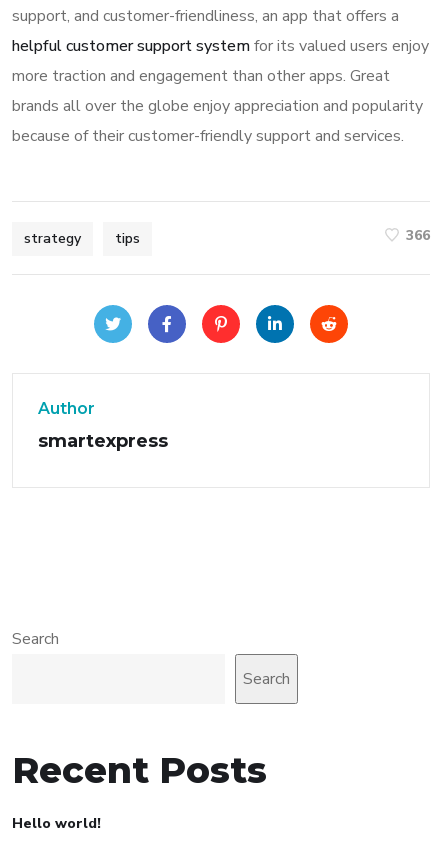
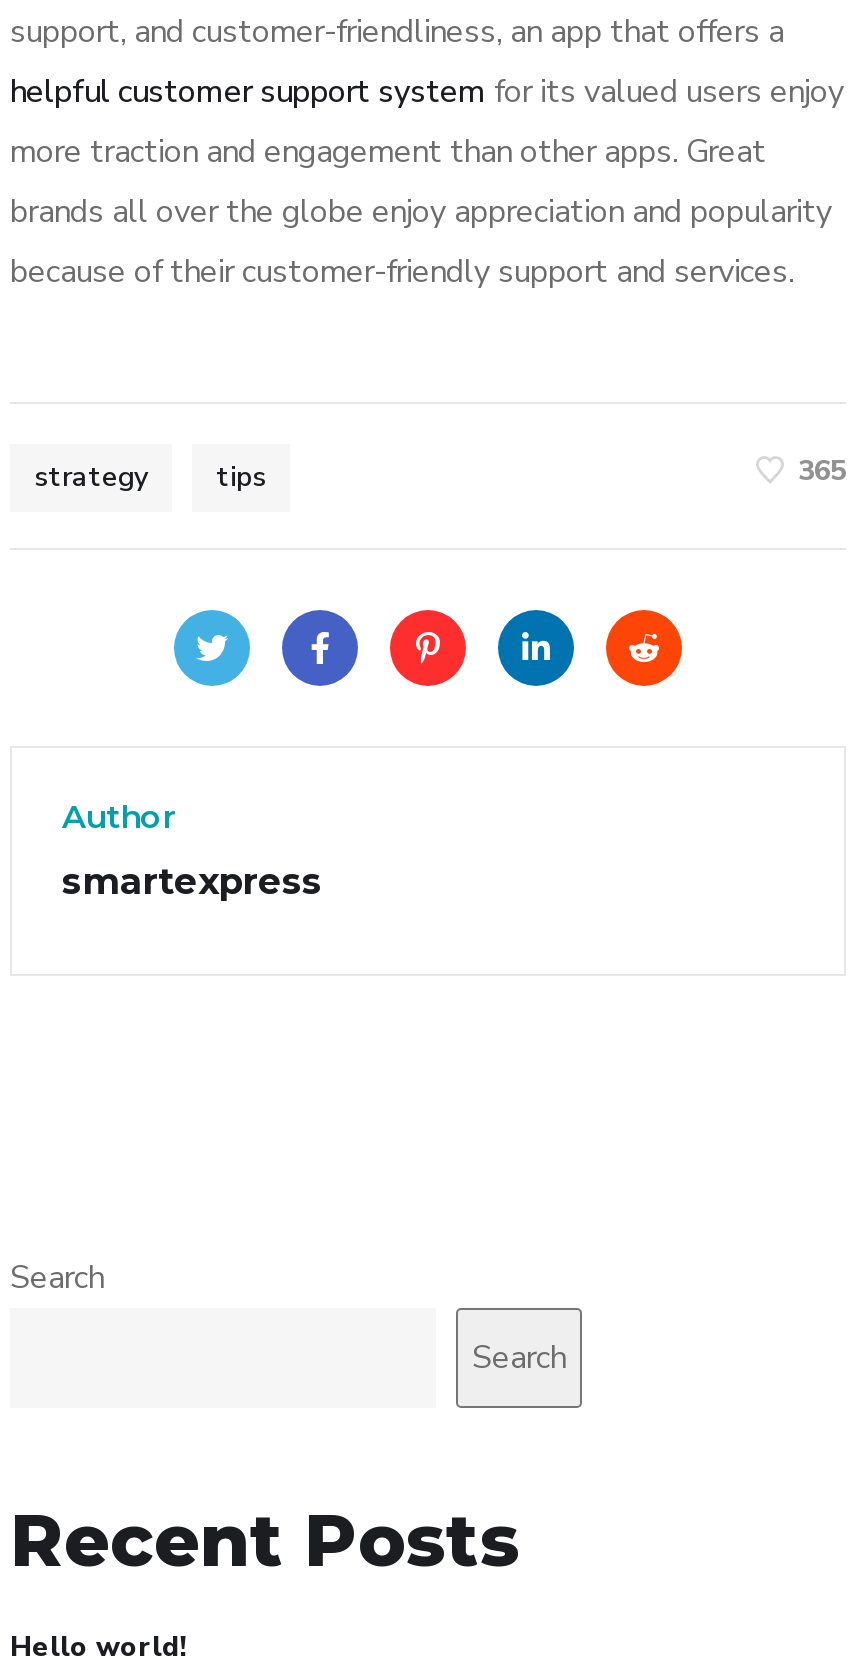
- 366
+ 365
